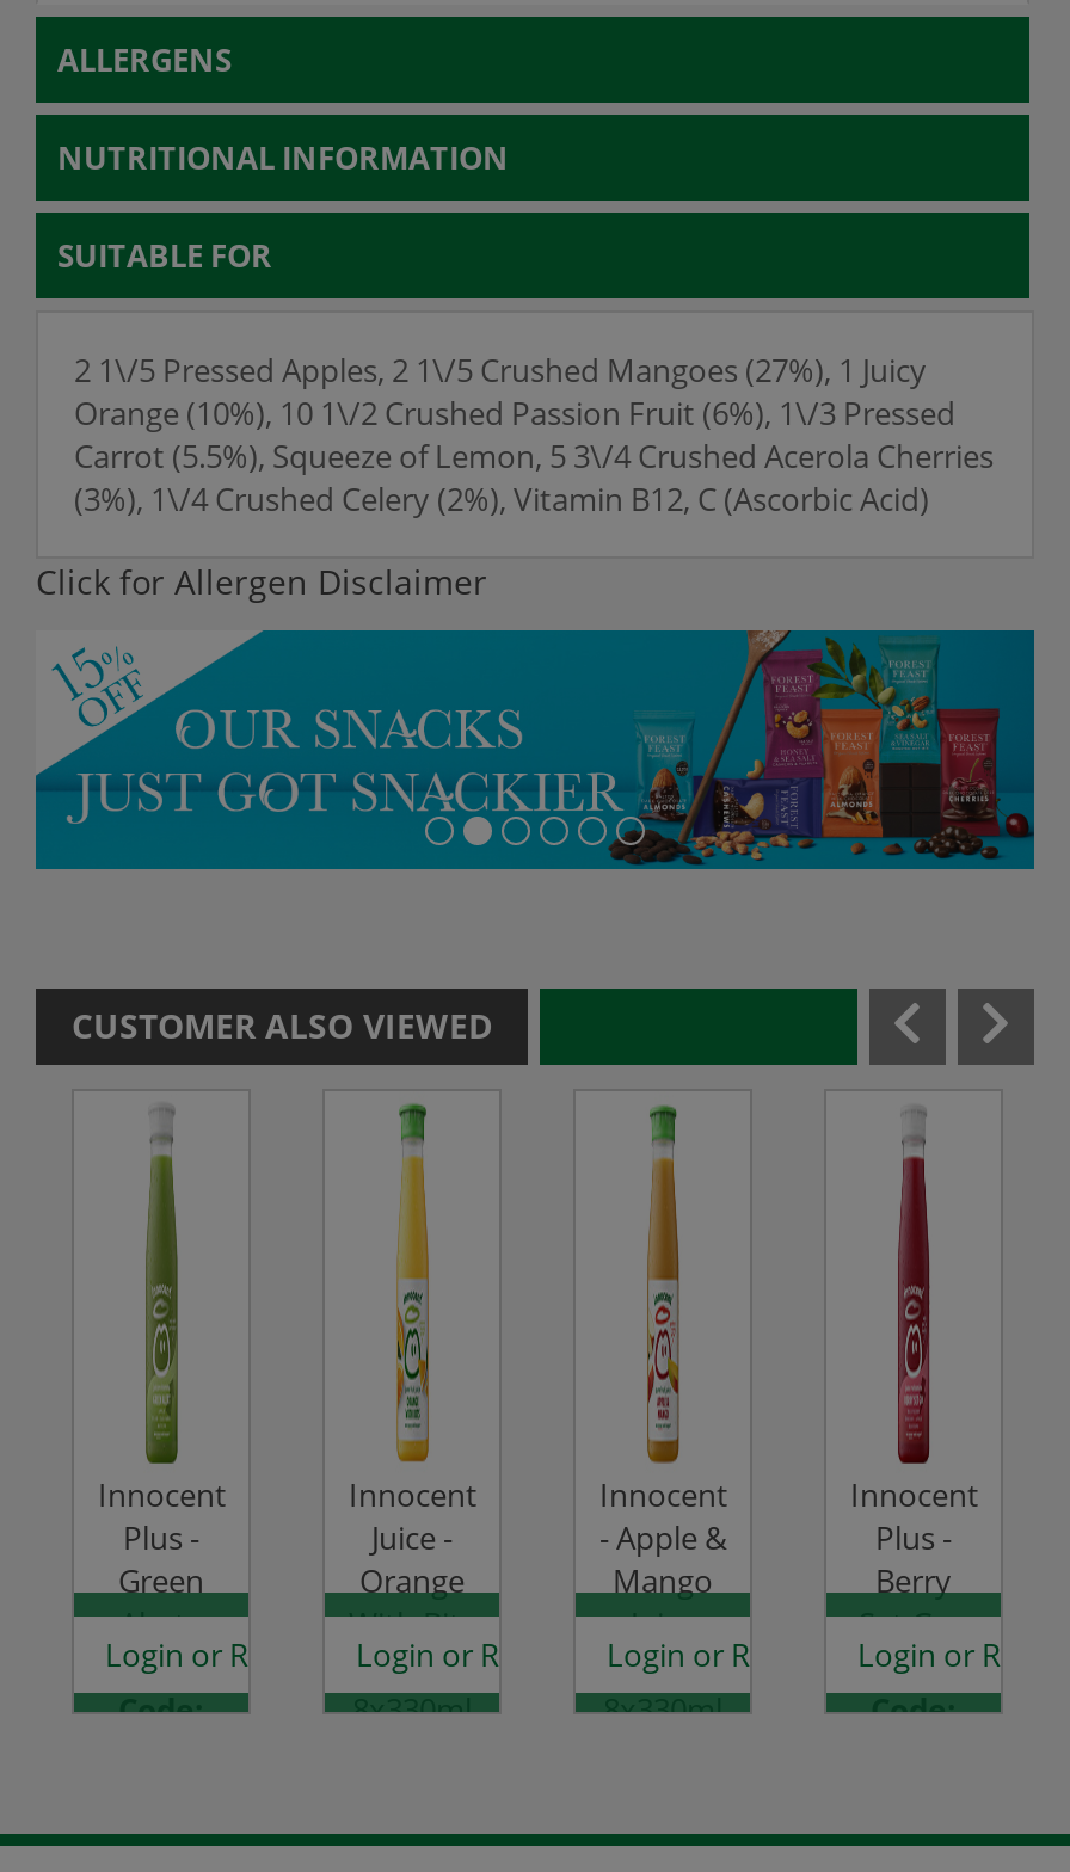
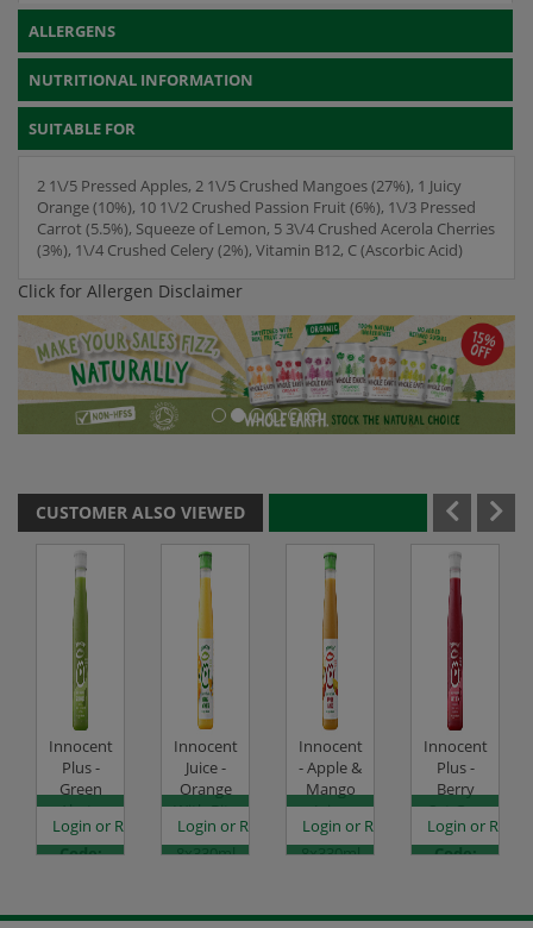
- [image]
+ [image]
